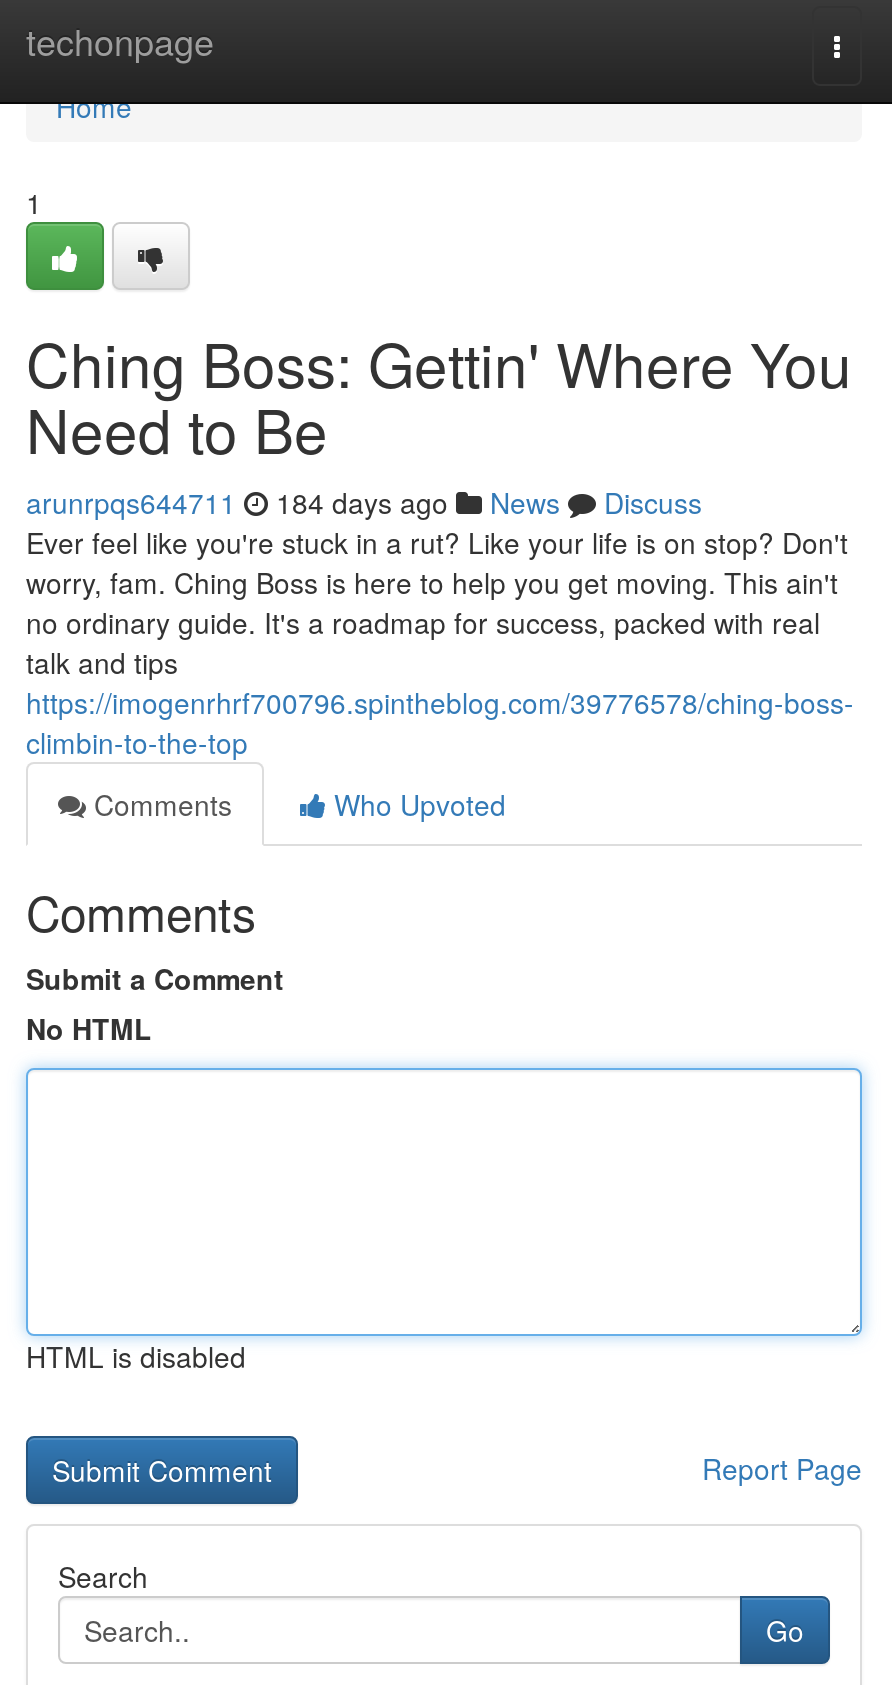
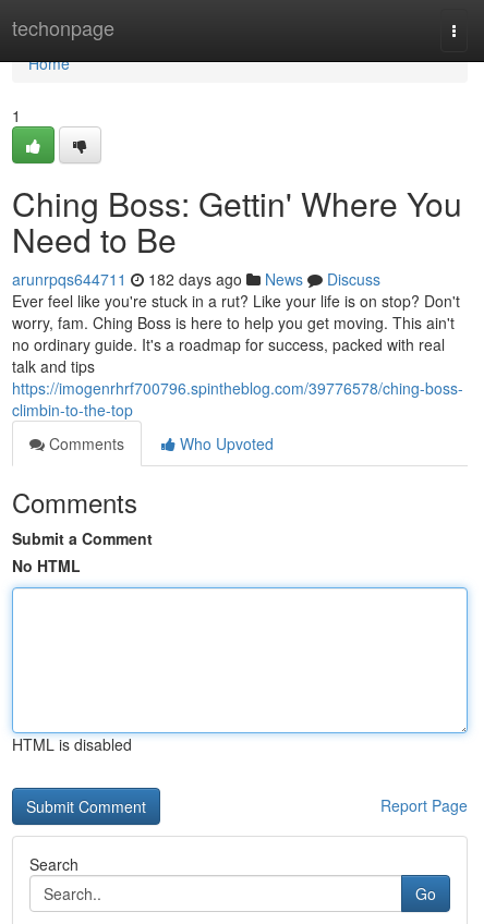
- arunrpqs644711 184 days ago News Discuss
+ arunrpqs644711 182 days ago News Discuss
